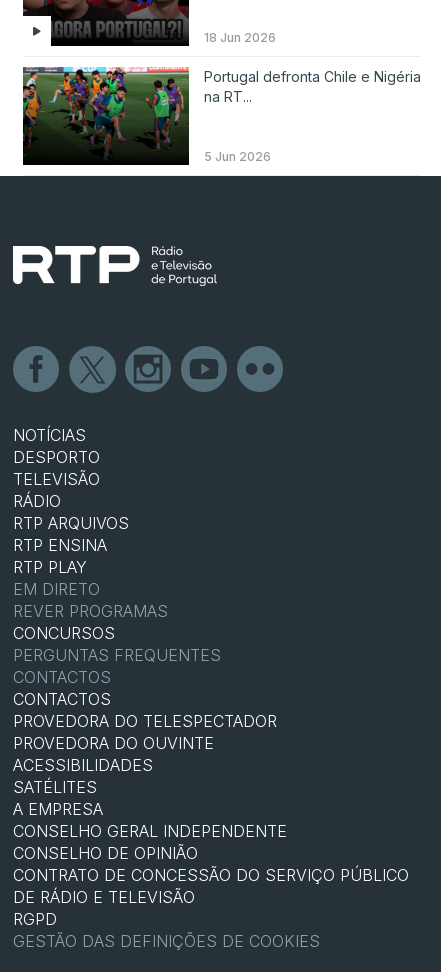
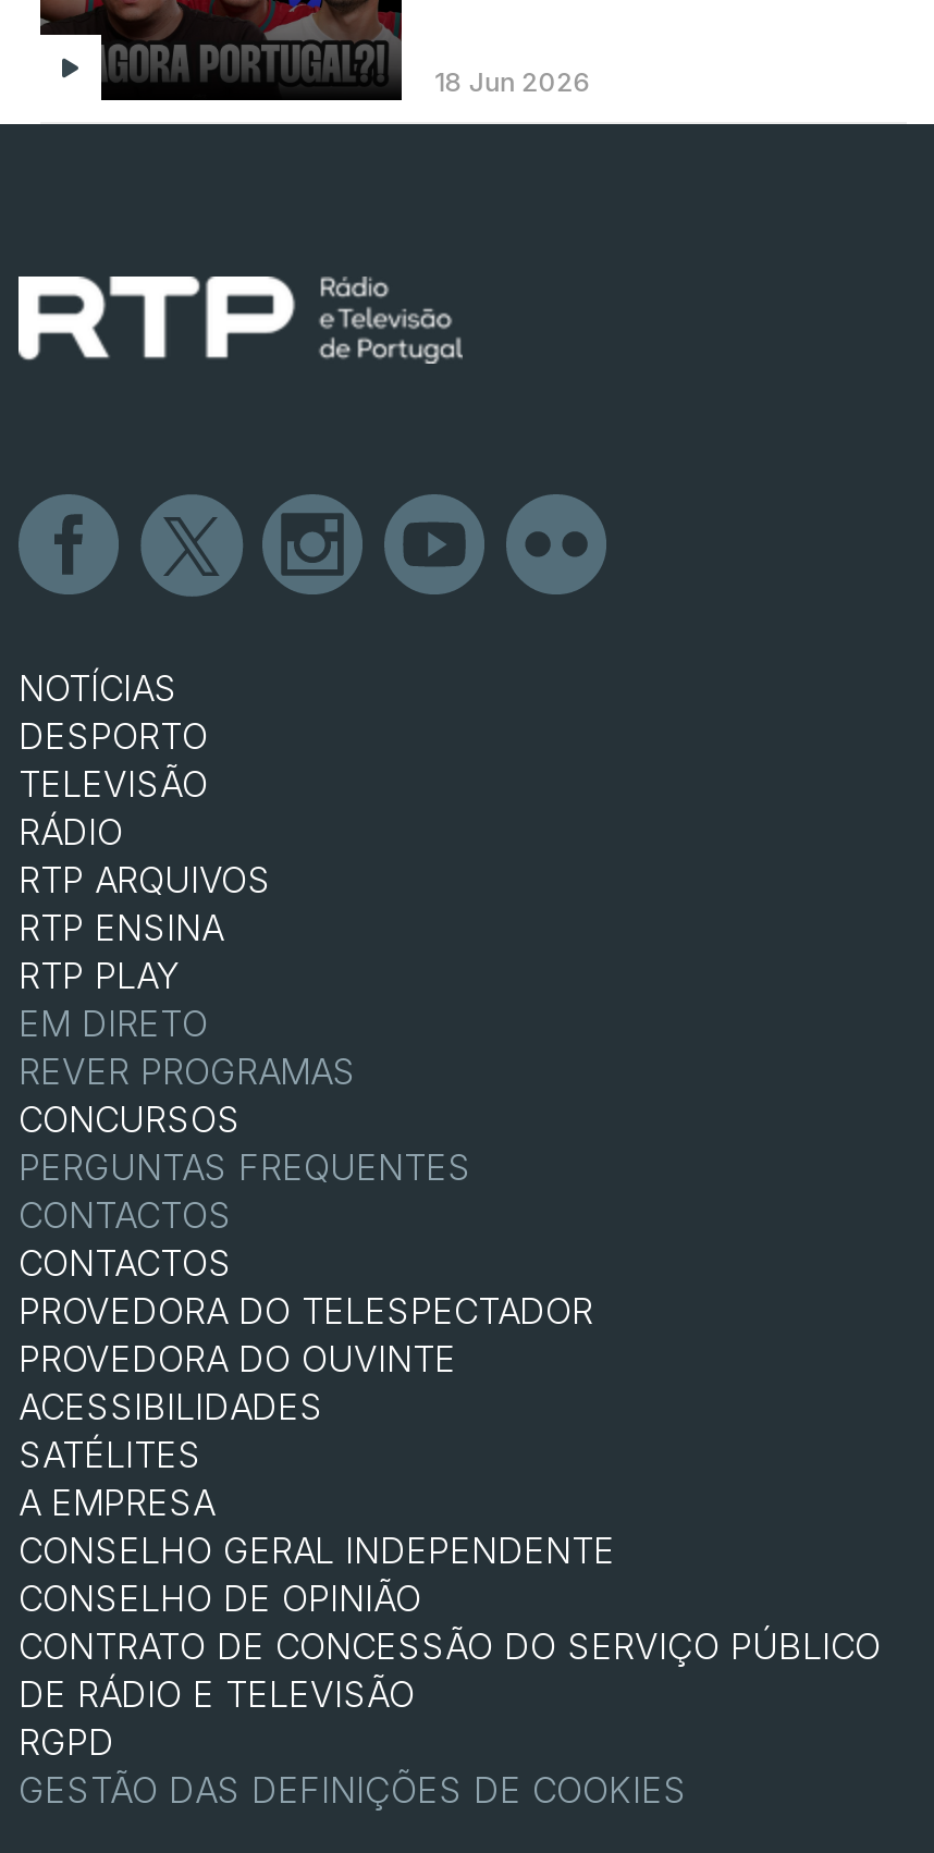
- [image]
- Portugal defronta Chile e Nigéria
- na RT...

- 5 Jun 2026
